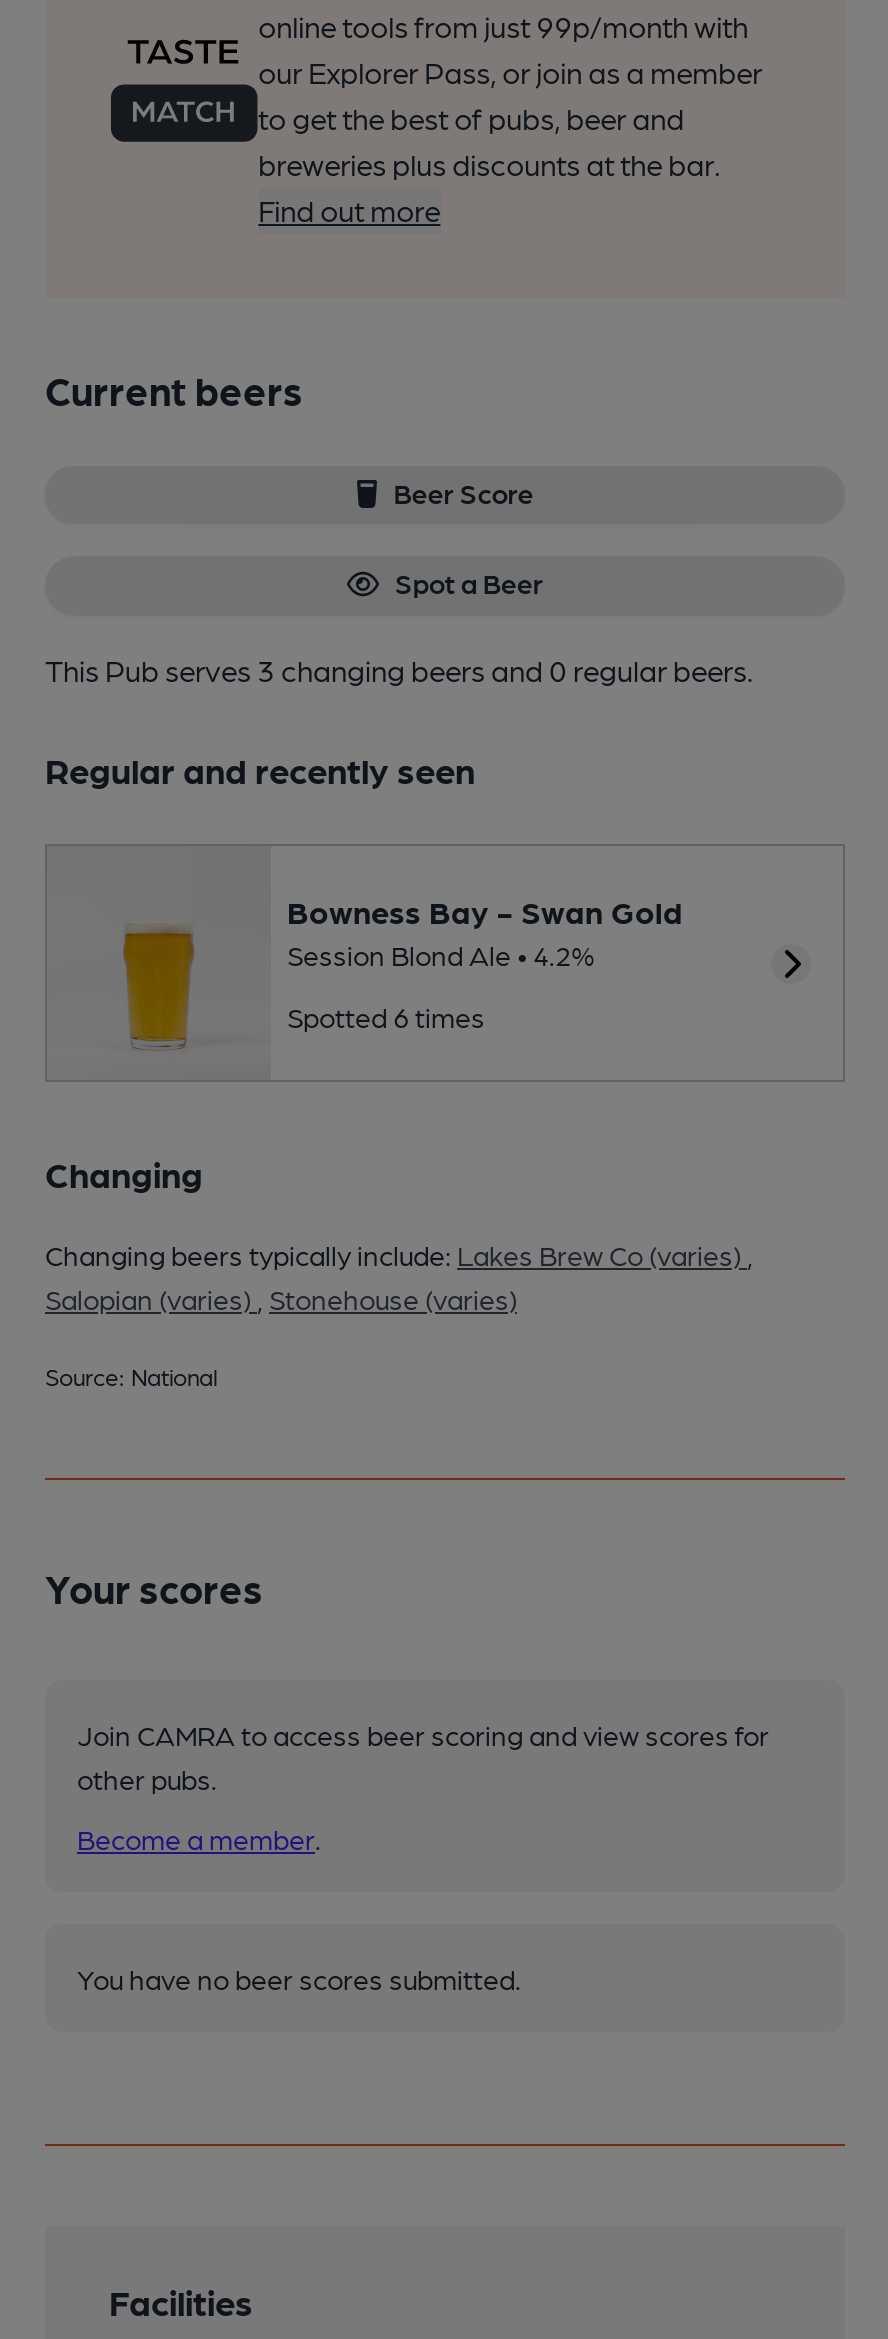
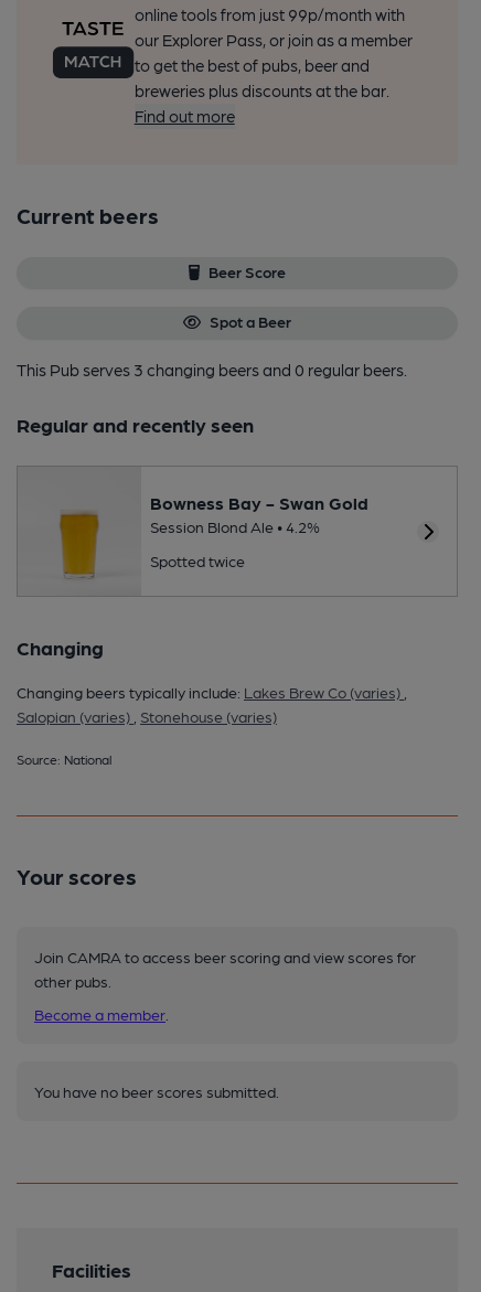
- Spotted 6 times
+ Spotted twice
